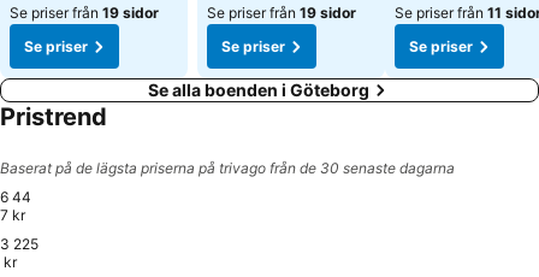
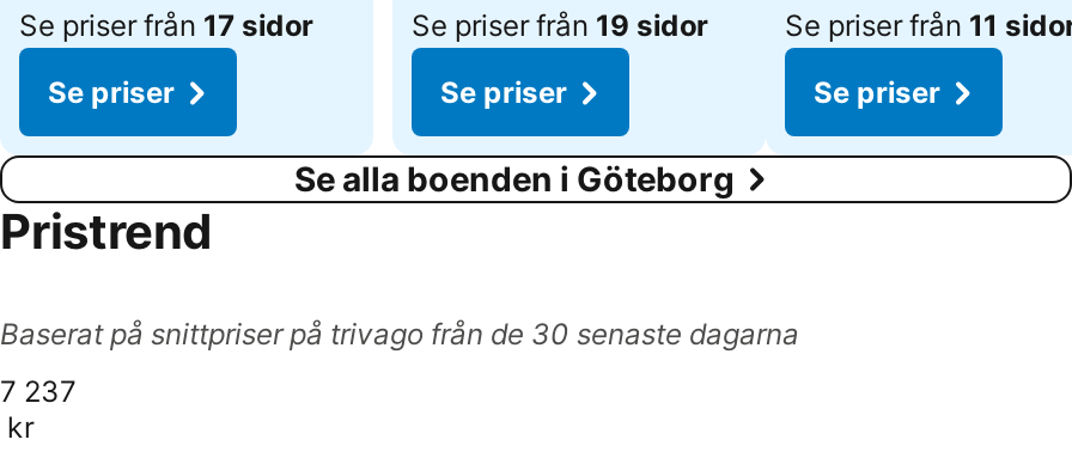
- Se priser från 19 sidor
+ Se priser från 17 sidor

- Baserat på de lägsta priserna på trivago från de 30 senaste dagarna
- 6 44
- 7 kr
- 3 225
+ Baserat på snittpriser på trivago från de 30 senaste dagarna
+ 7 237
